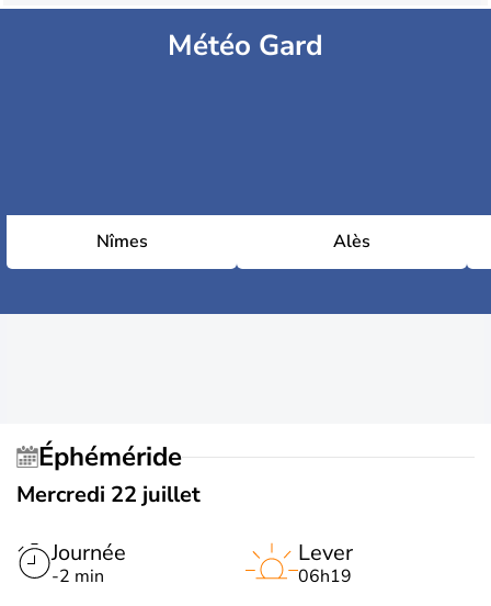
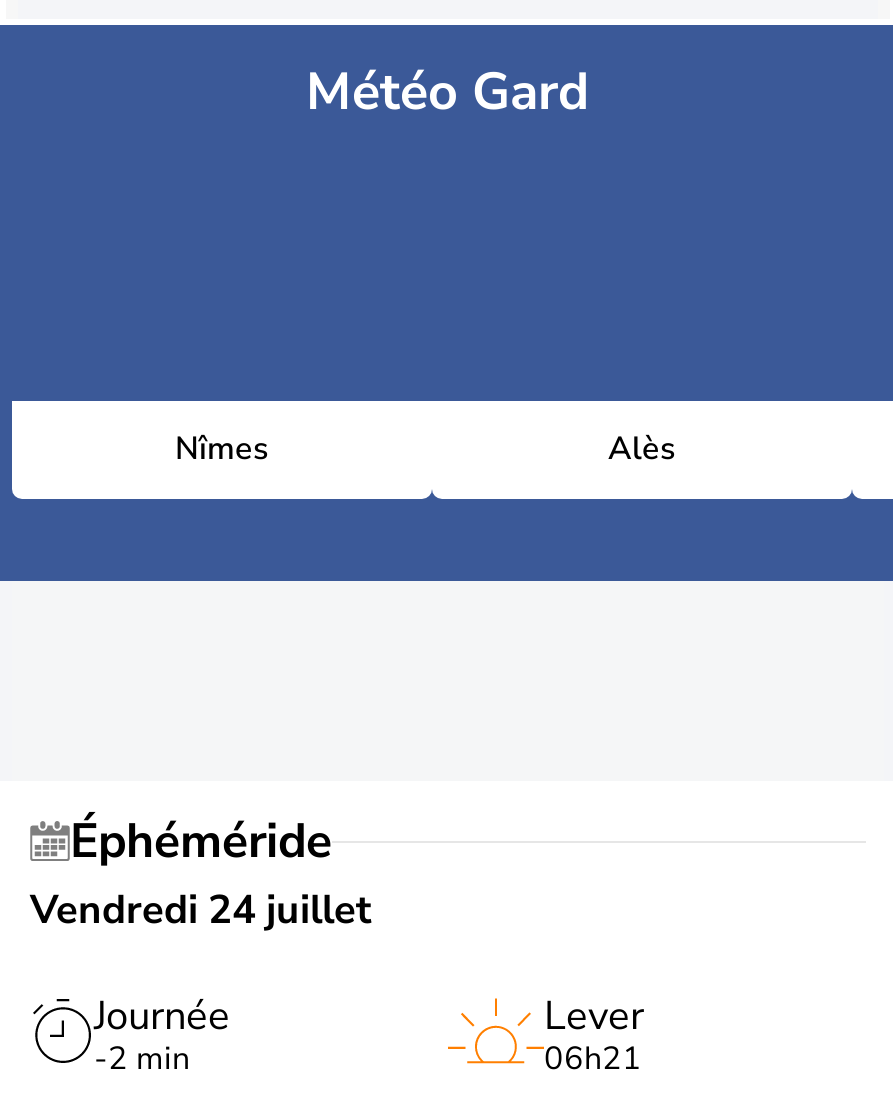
- Mercredi 22 juillet
+ Vendredi 24 juillet

- 06h19
+ 06h21
